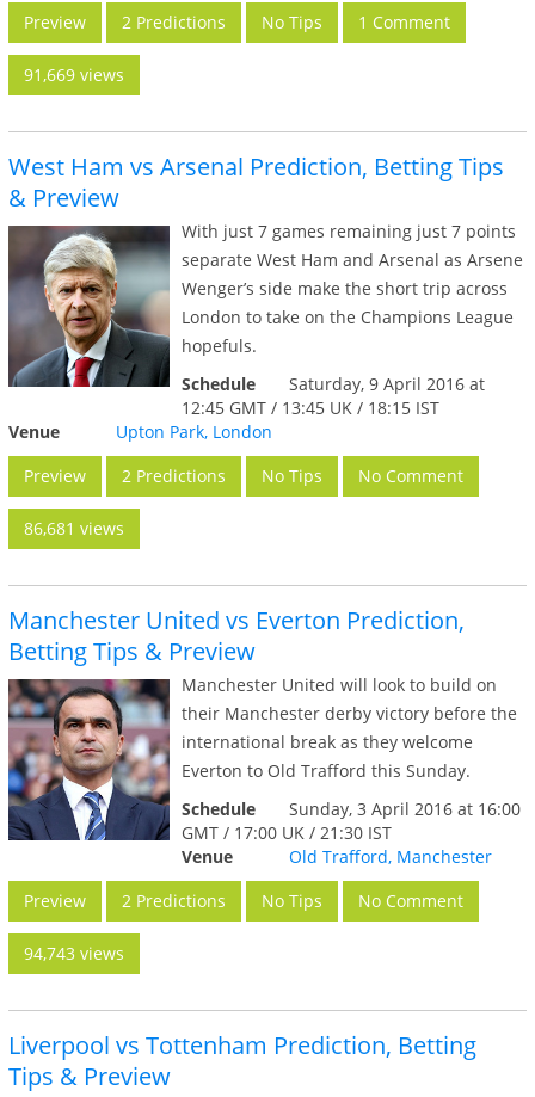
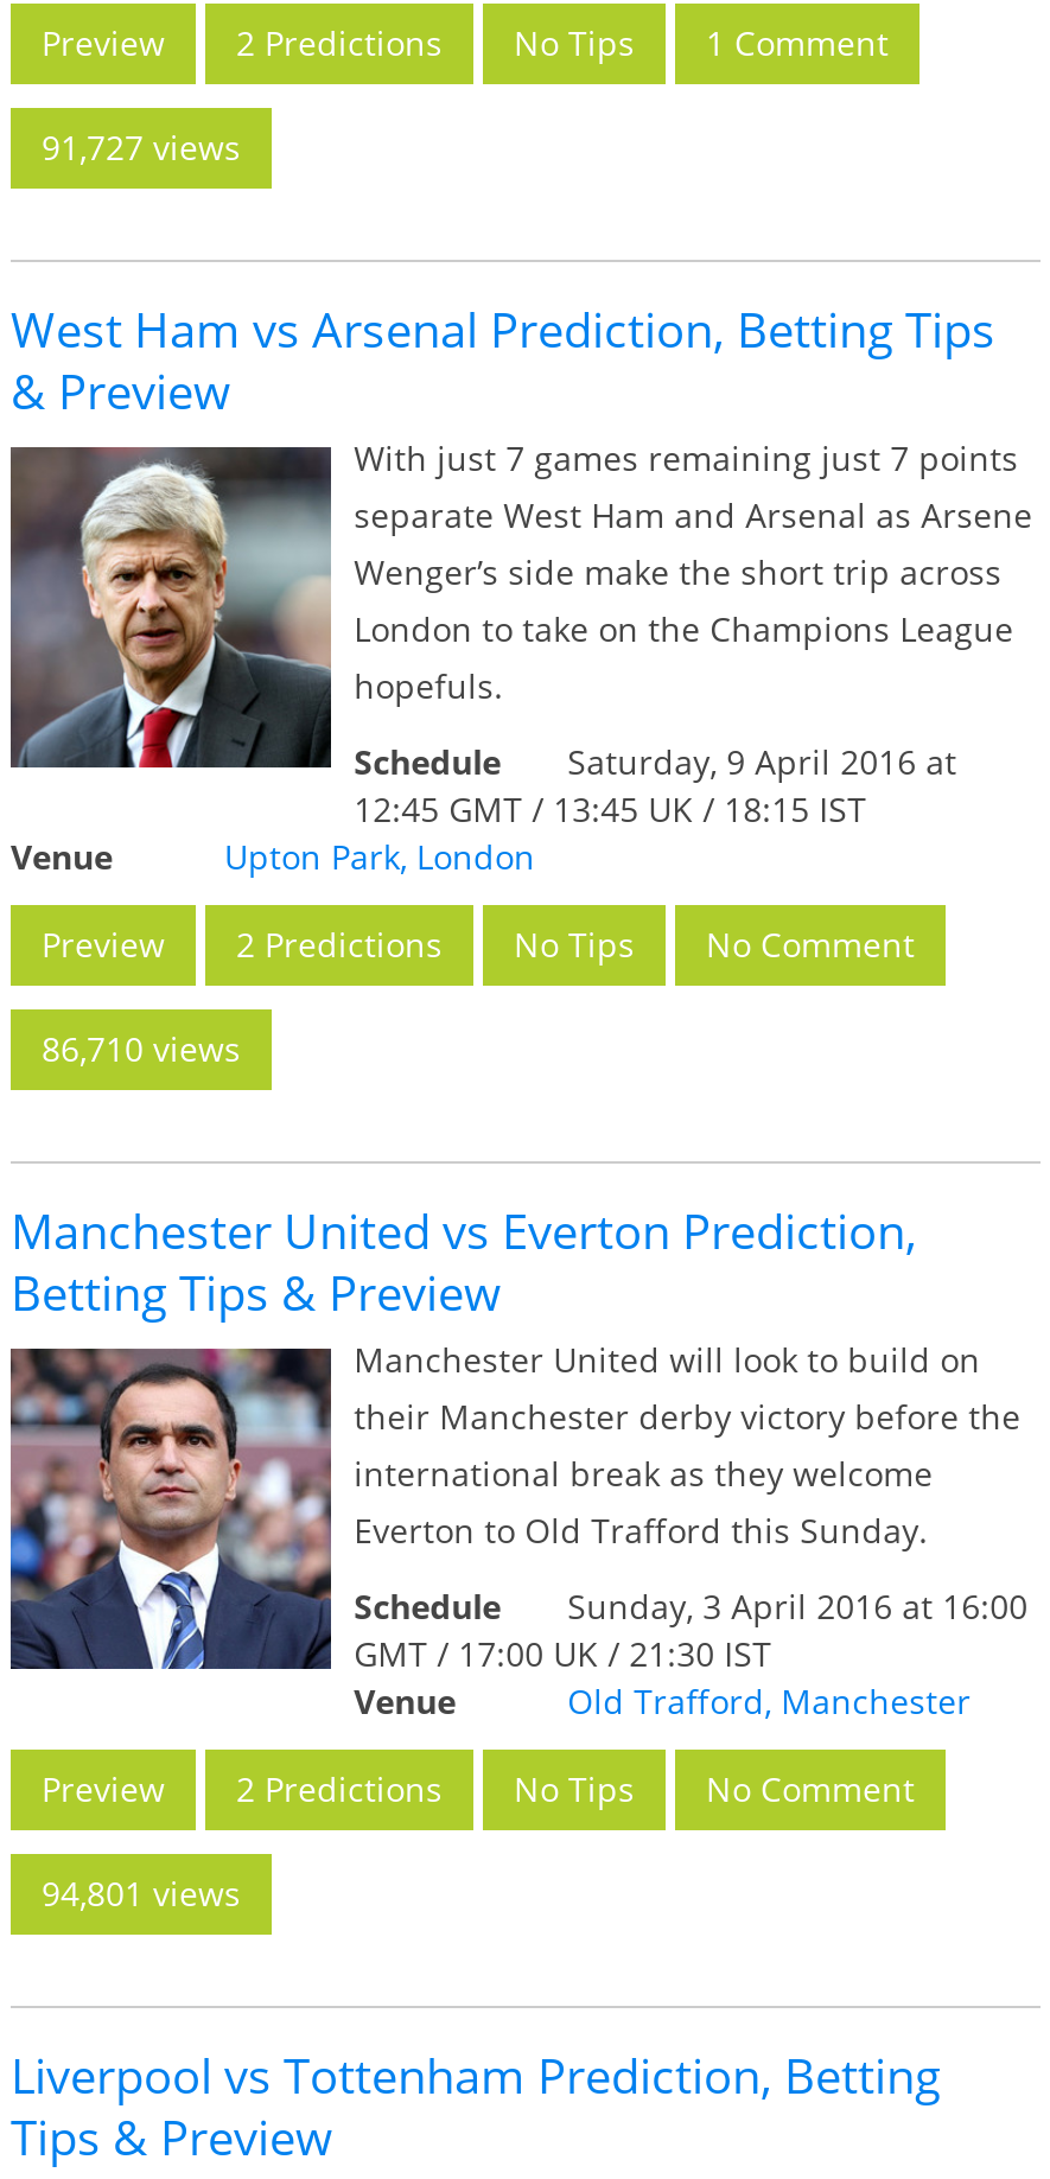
- 91,669 views
+ 91,727 views

- 86,681 views
+ 86,710 views

- 94,743 views
+ 94,801 views
